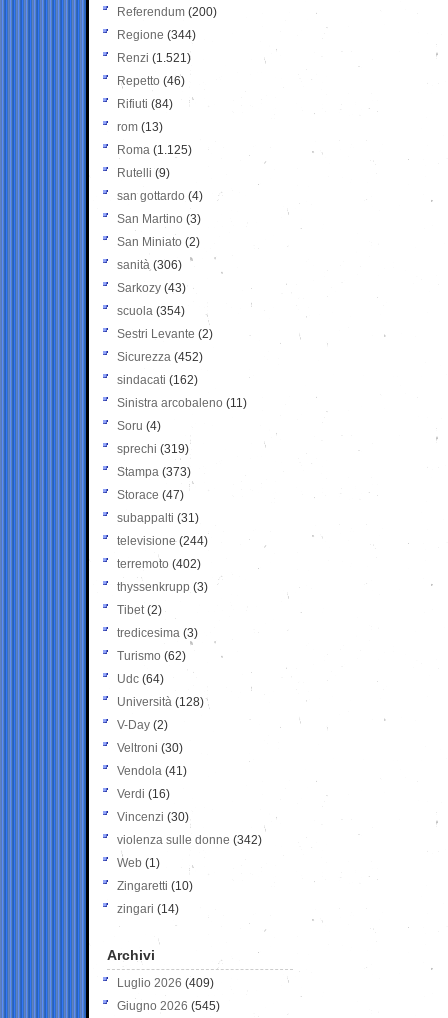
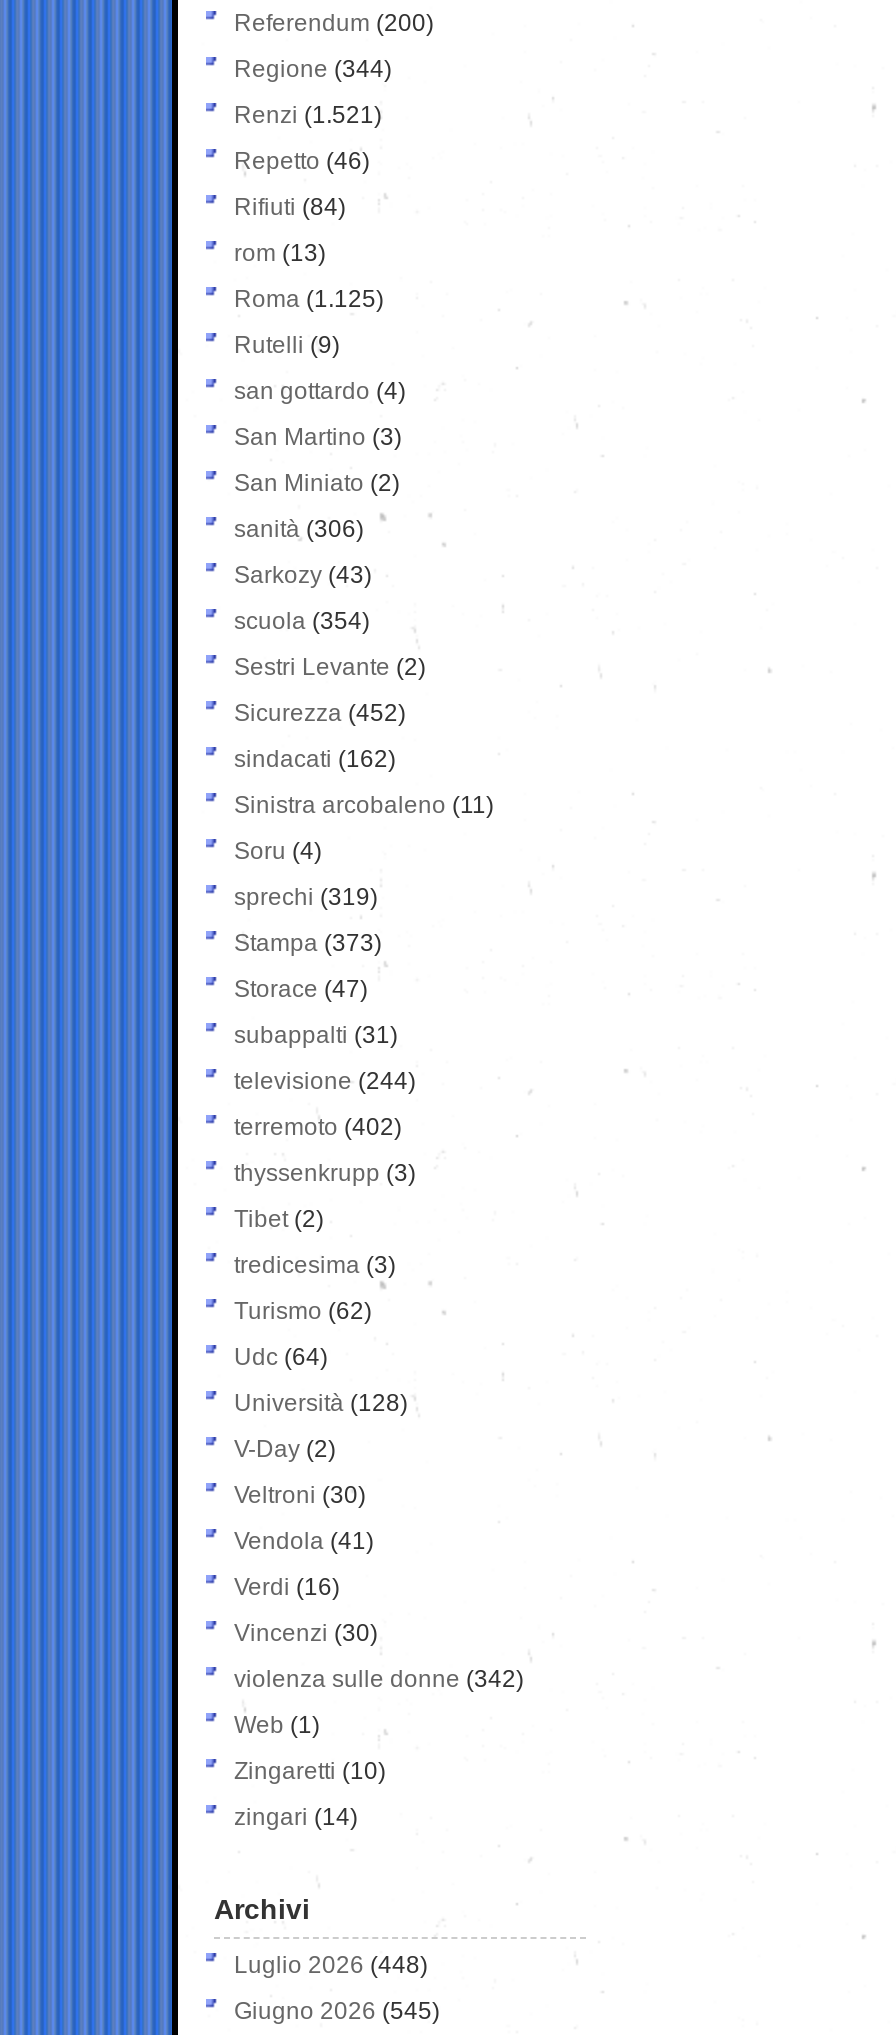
- Luglio 2026 (409)
+ Luglio 2026 (448)
